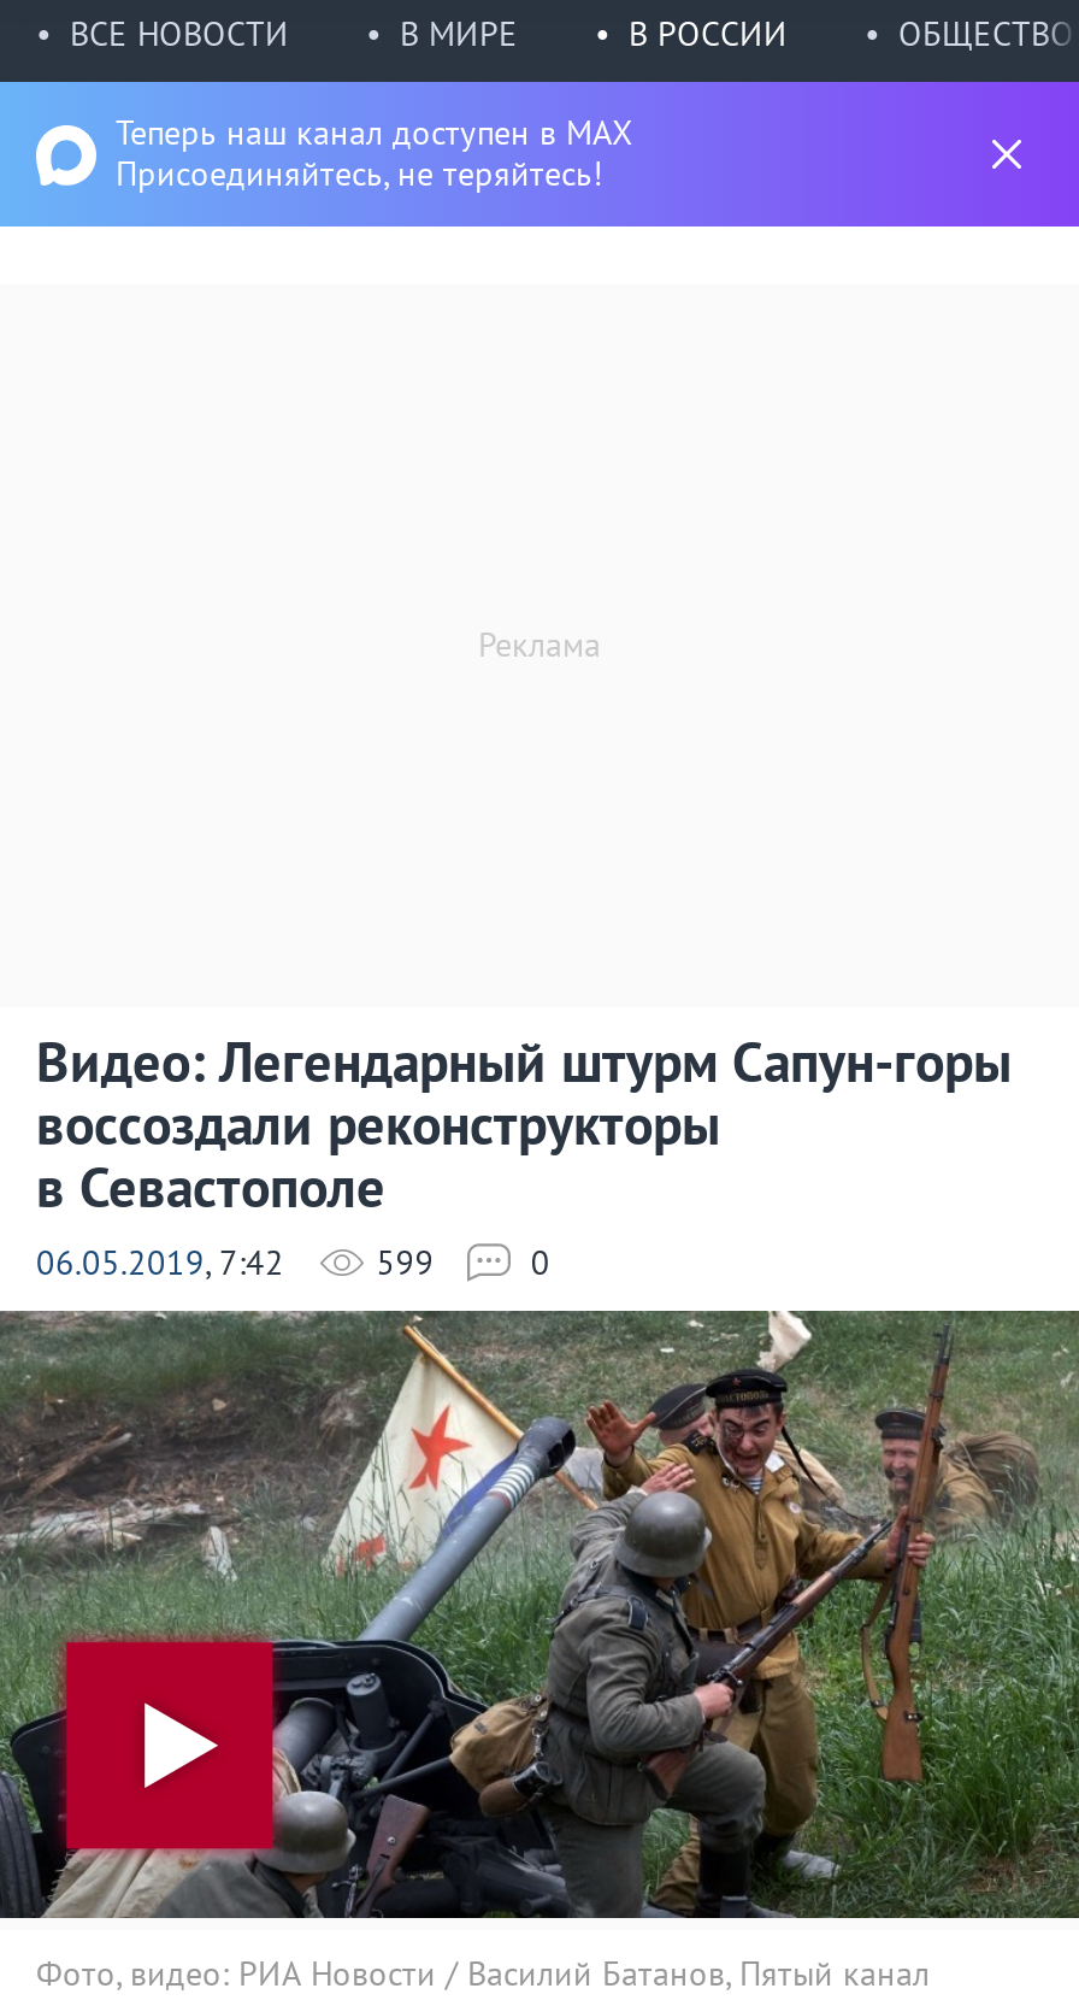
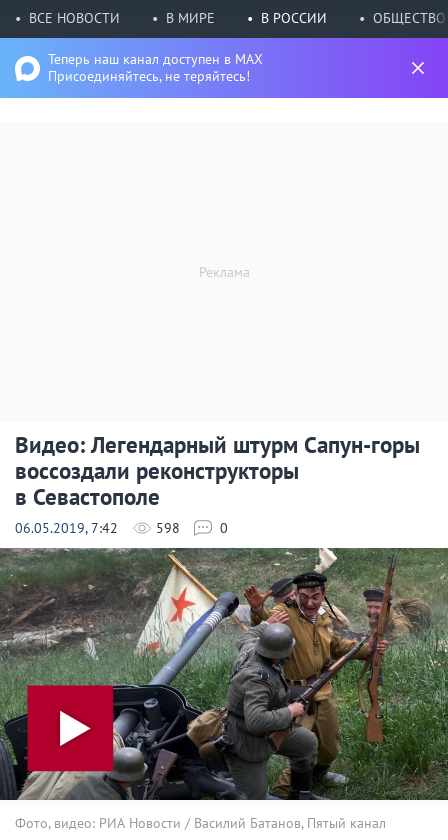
- 06.05.2019, 7:42 599
+ 06.05.2019, 7:42 598
